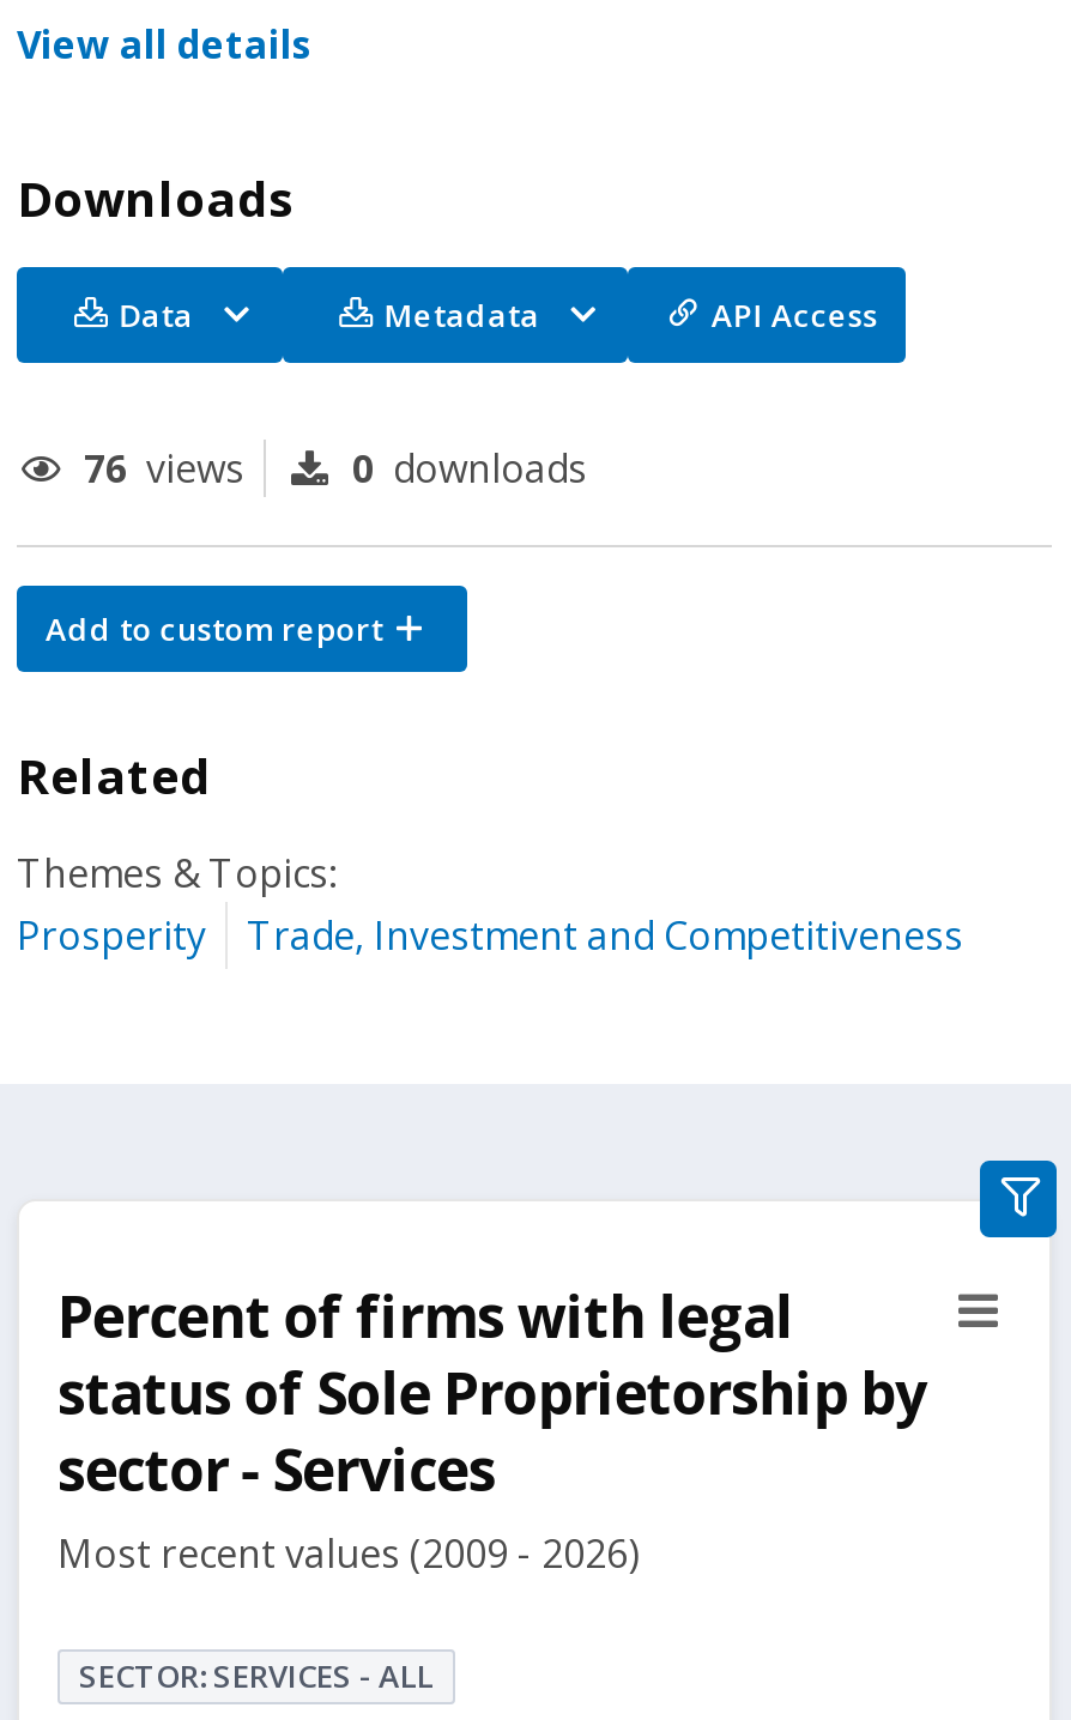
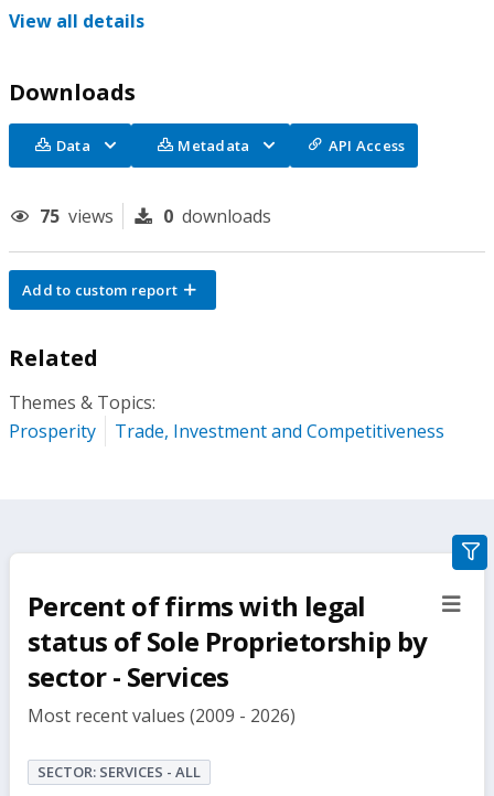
- 76 views
+ 75 views
